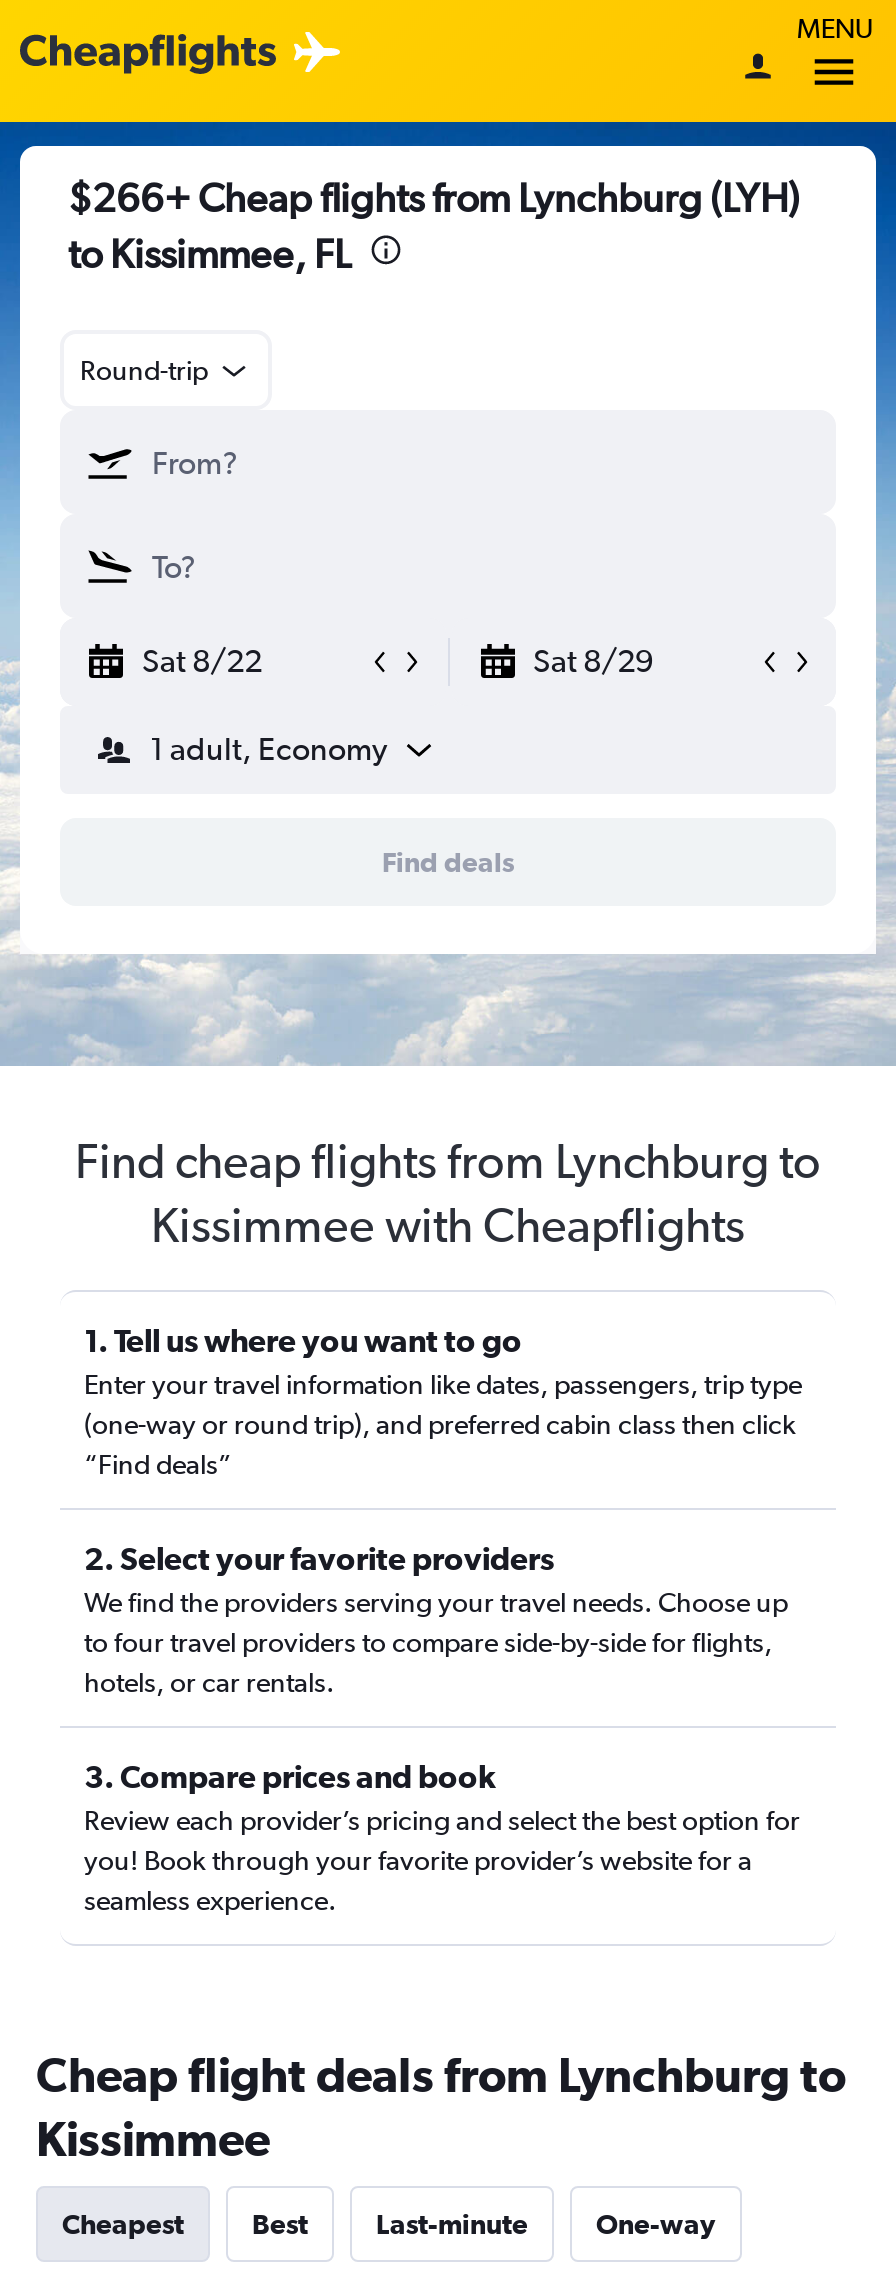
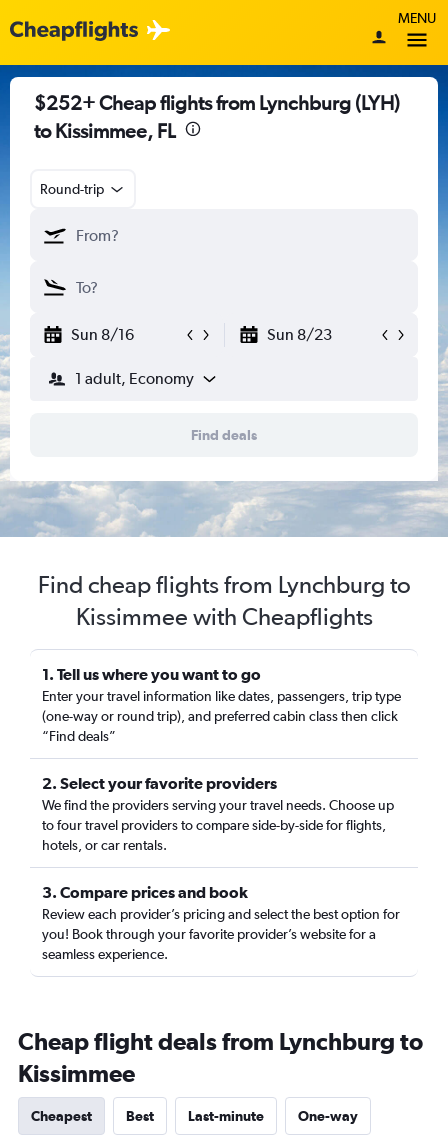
- $266+ Cheap flights from Lynchburg (LYH)
+ $252+ Cheap flights from Lynchburg (LYH)

- Sat 8/22
- Sat 8/29
+ Sun 8/16
+ Sun 8/23
